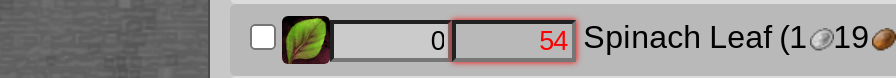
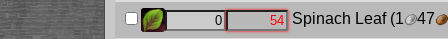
- 19
+ 47
